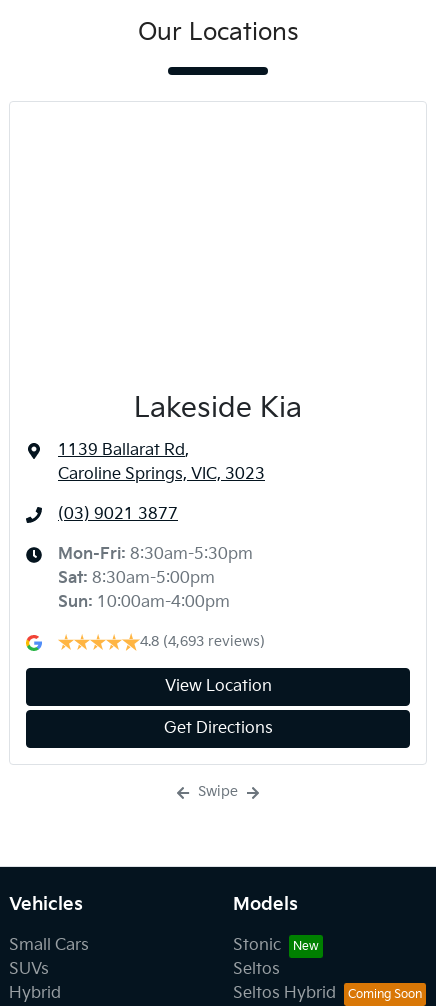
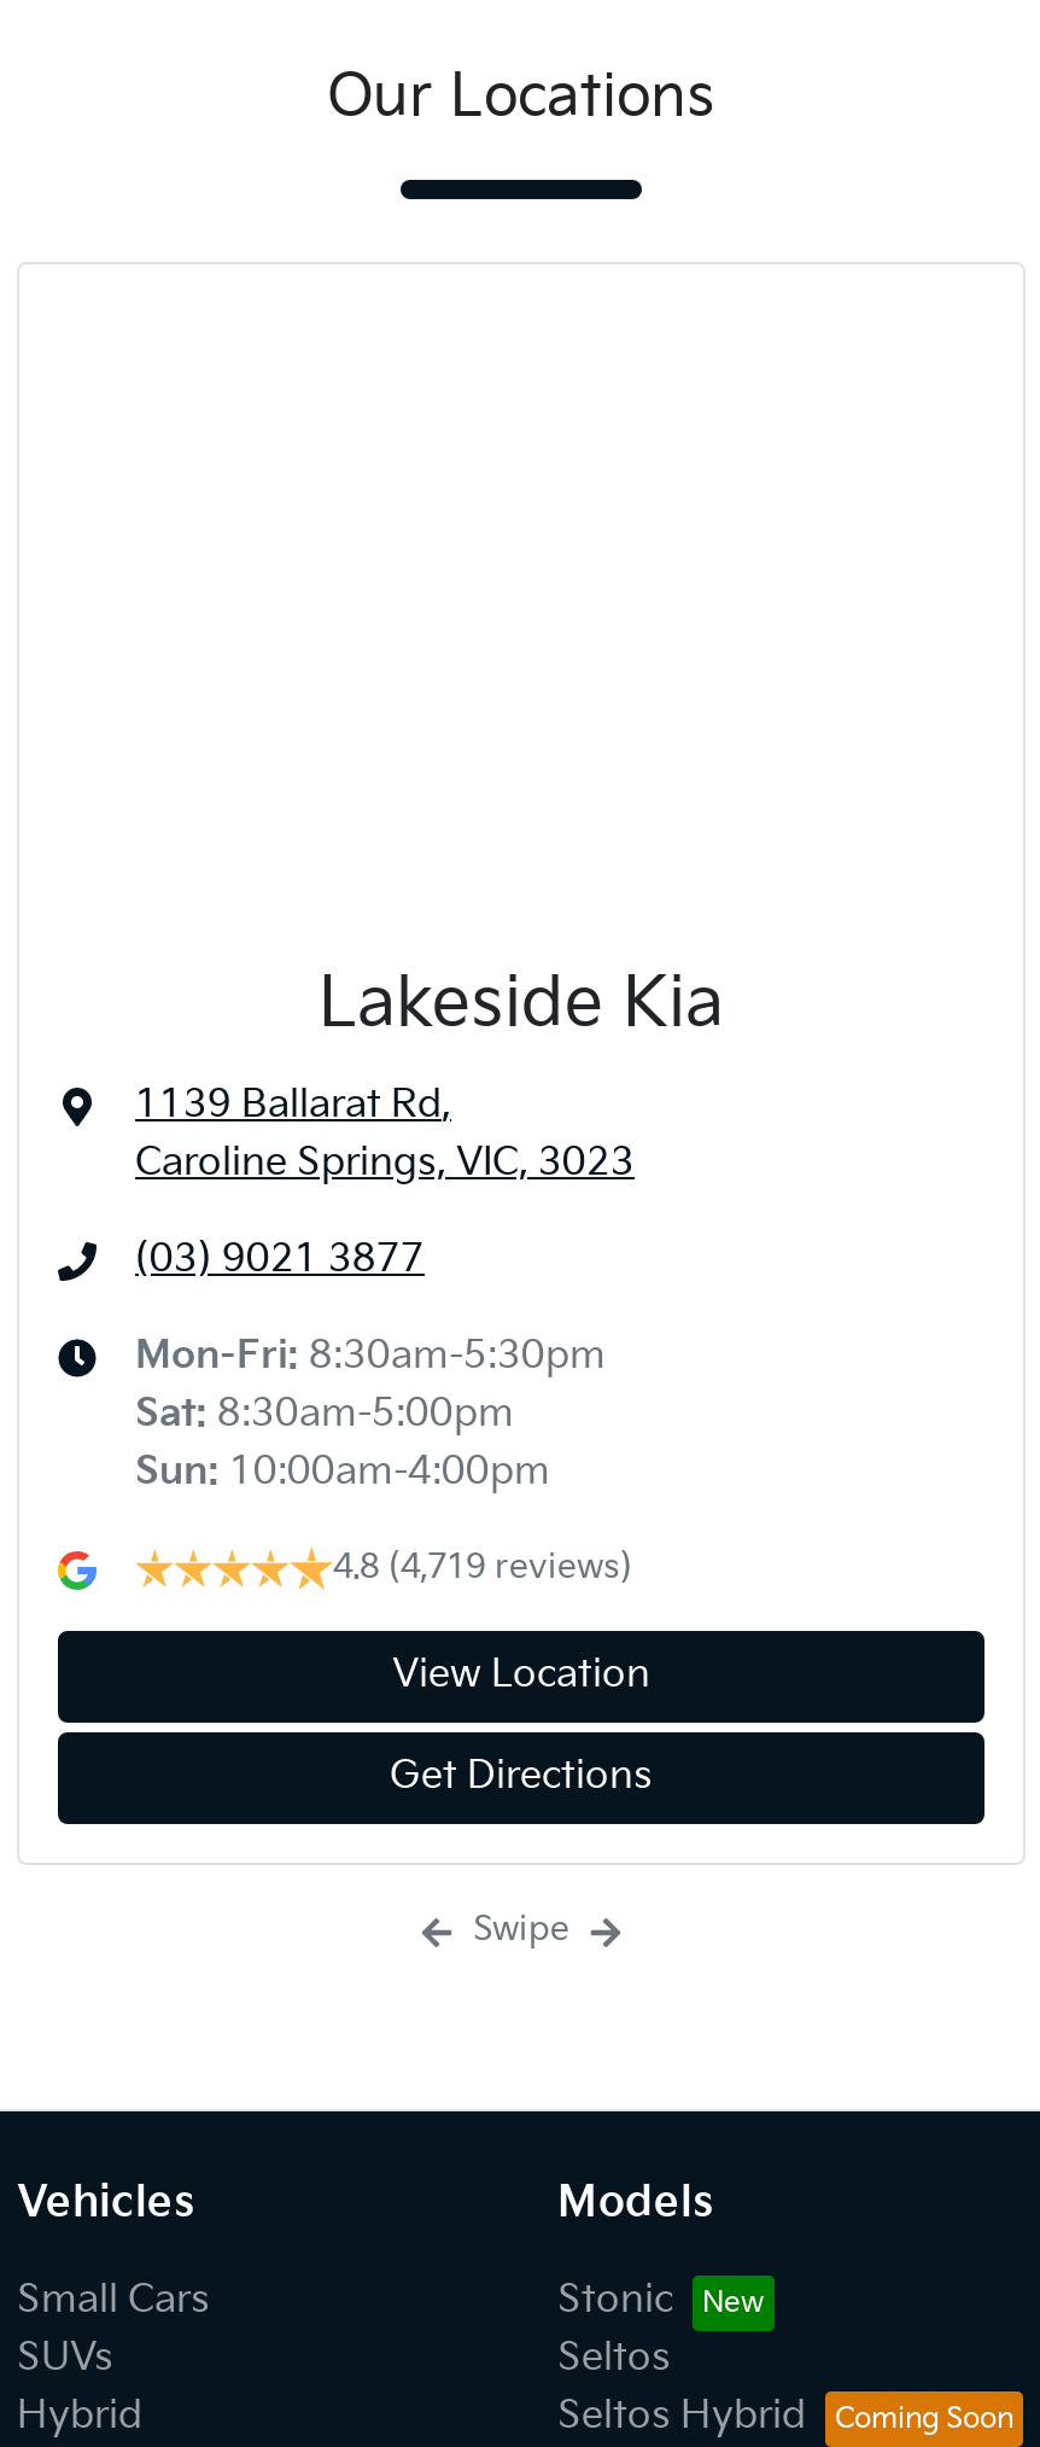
- 4.8 (4,693 reviews)
+ 4.8 (4,719 reviews)
